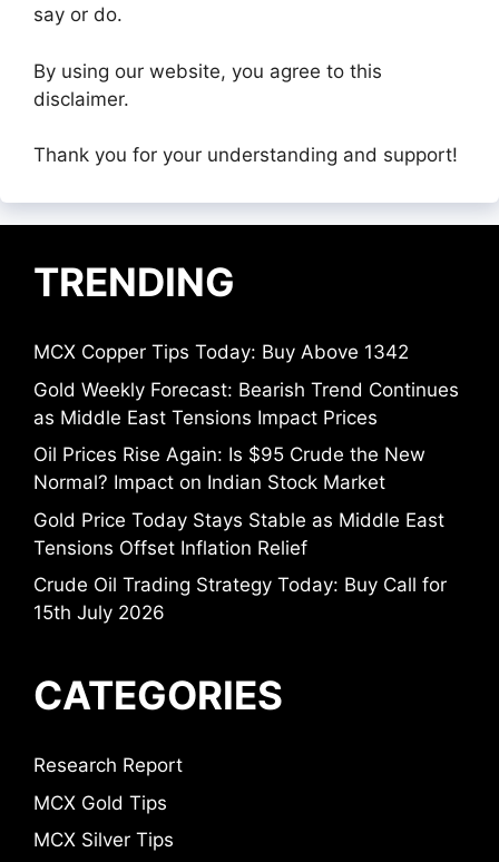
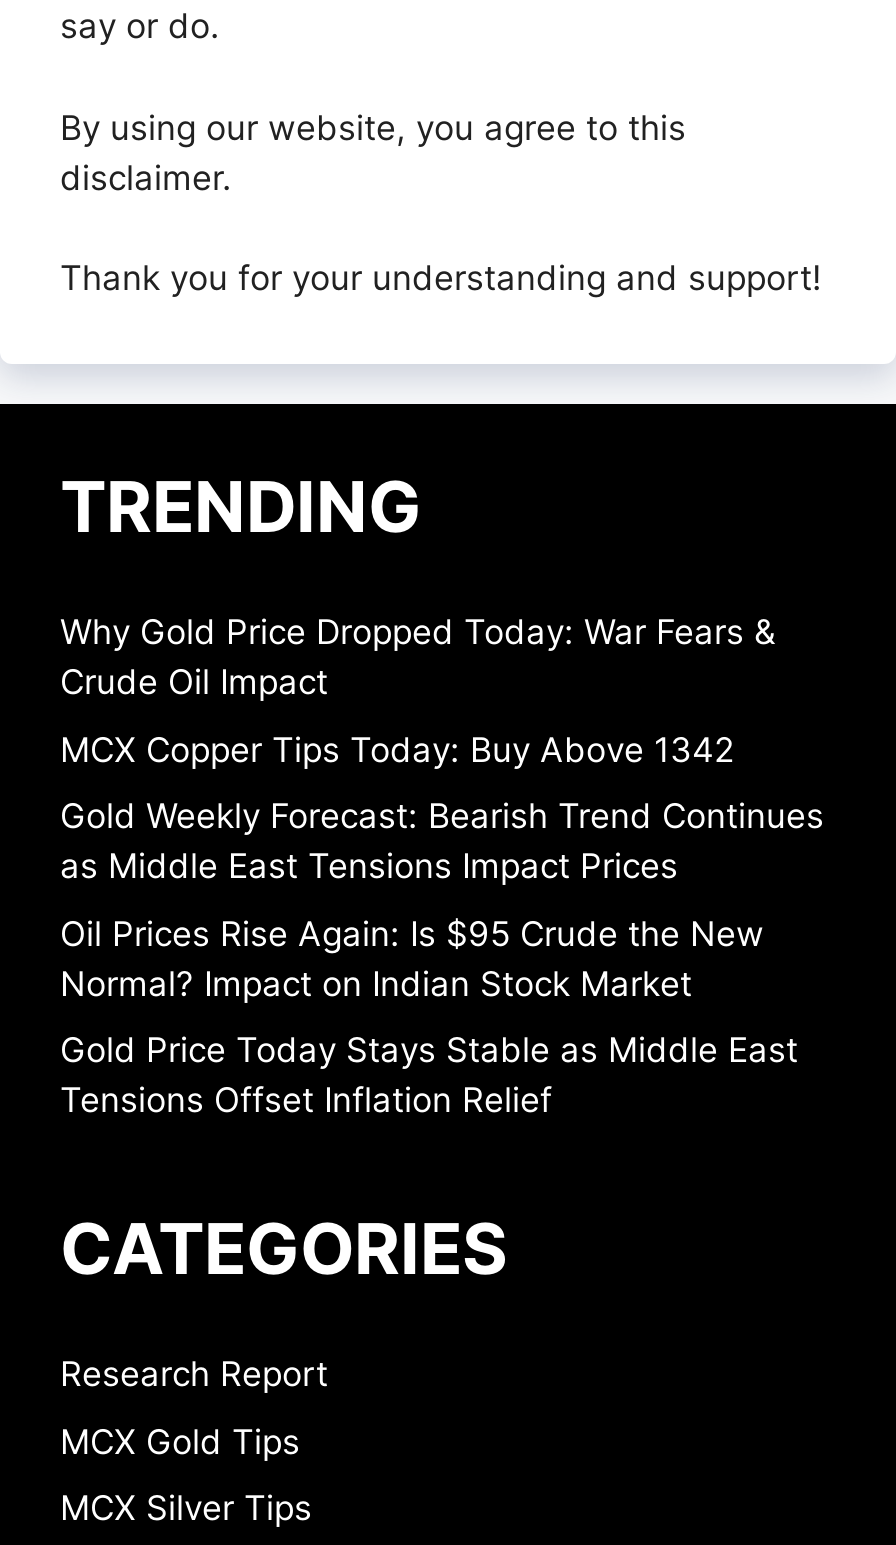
+ Why Gold Price Dropped Today: War Fears &
+ Crude Oil Impact

moved down: MCX Copper Tips Today: Buy Above 1342 | Gold Weekly Forecast: Bearish Trend Continues | as Middle East Tensions Impact Prices | Oil Prices Rise Again: Is $95 Crude the New | Normal? Impact on Indian Stock Market | Gold Price Today Stays Stable as Middle East | Tensions Offset Inflation Relief

- Crude Oil Trading Strategy Today: Buy Call for
- 15th July 2026
